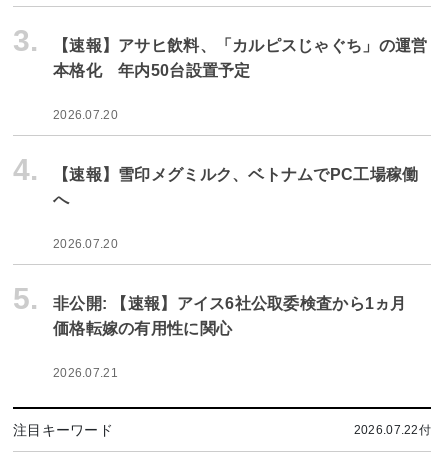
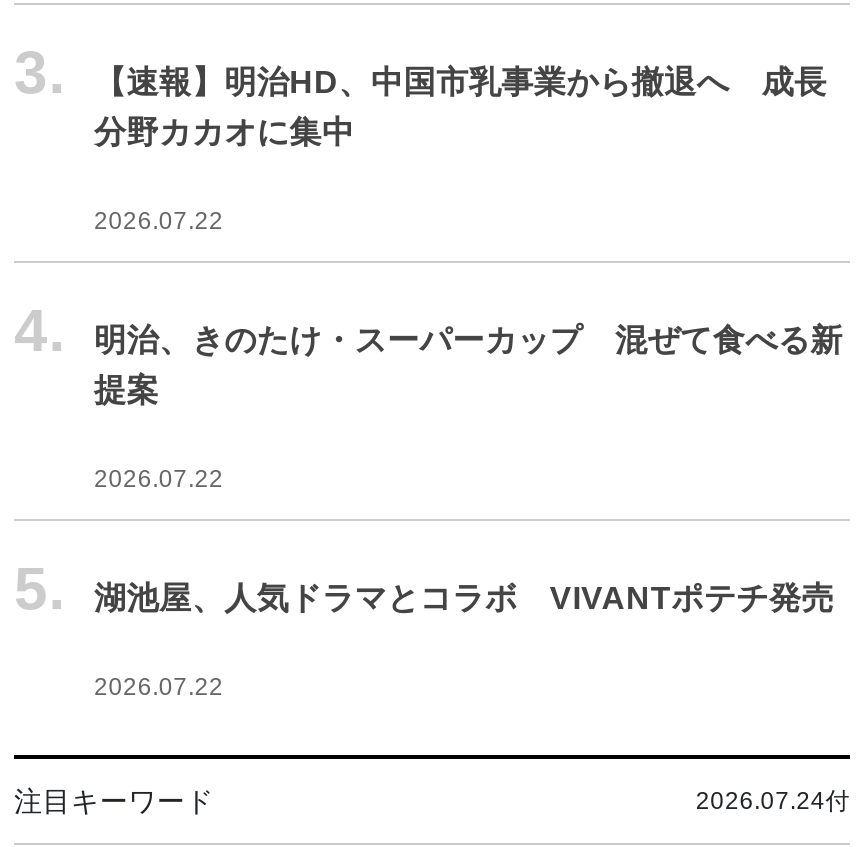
- 【速報】アサヒ飲料、「カルピスじゃぐち」の運営
+ 【速報】明治HD、中国市乳事業から撤退へ 成長

- 本格化 年内50台設置予定
+ 分野カカオに集中

- 2026.07.20
+ 2026.07.22

- 【速報】雪印メグミルク、ベトナムでPC工場稼働
+ 明治、きのたけ・スーパーカップ 混ぜて食べる新

- へ
+ 提案

- 2026.07.20
+ 2026.07.22

- 非公開: 【速報】アイス6社公取委検査から1ヵ月
- 価格転嫁の有用性に関心
- 2026.07.21
+ 湖池屋、人気ドラマとコラボ VIVANTポテチ発売
+ 2026.07.22

- 2026.07.22付
+ 2026.07.24付
